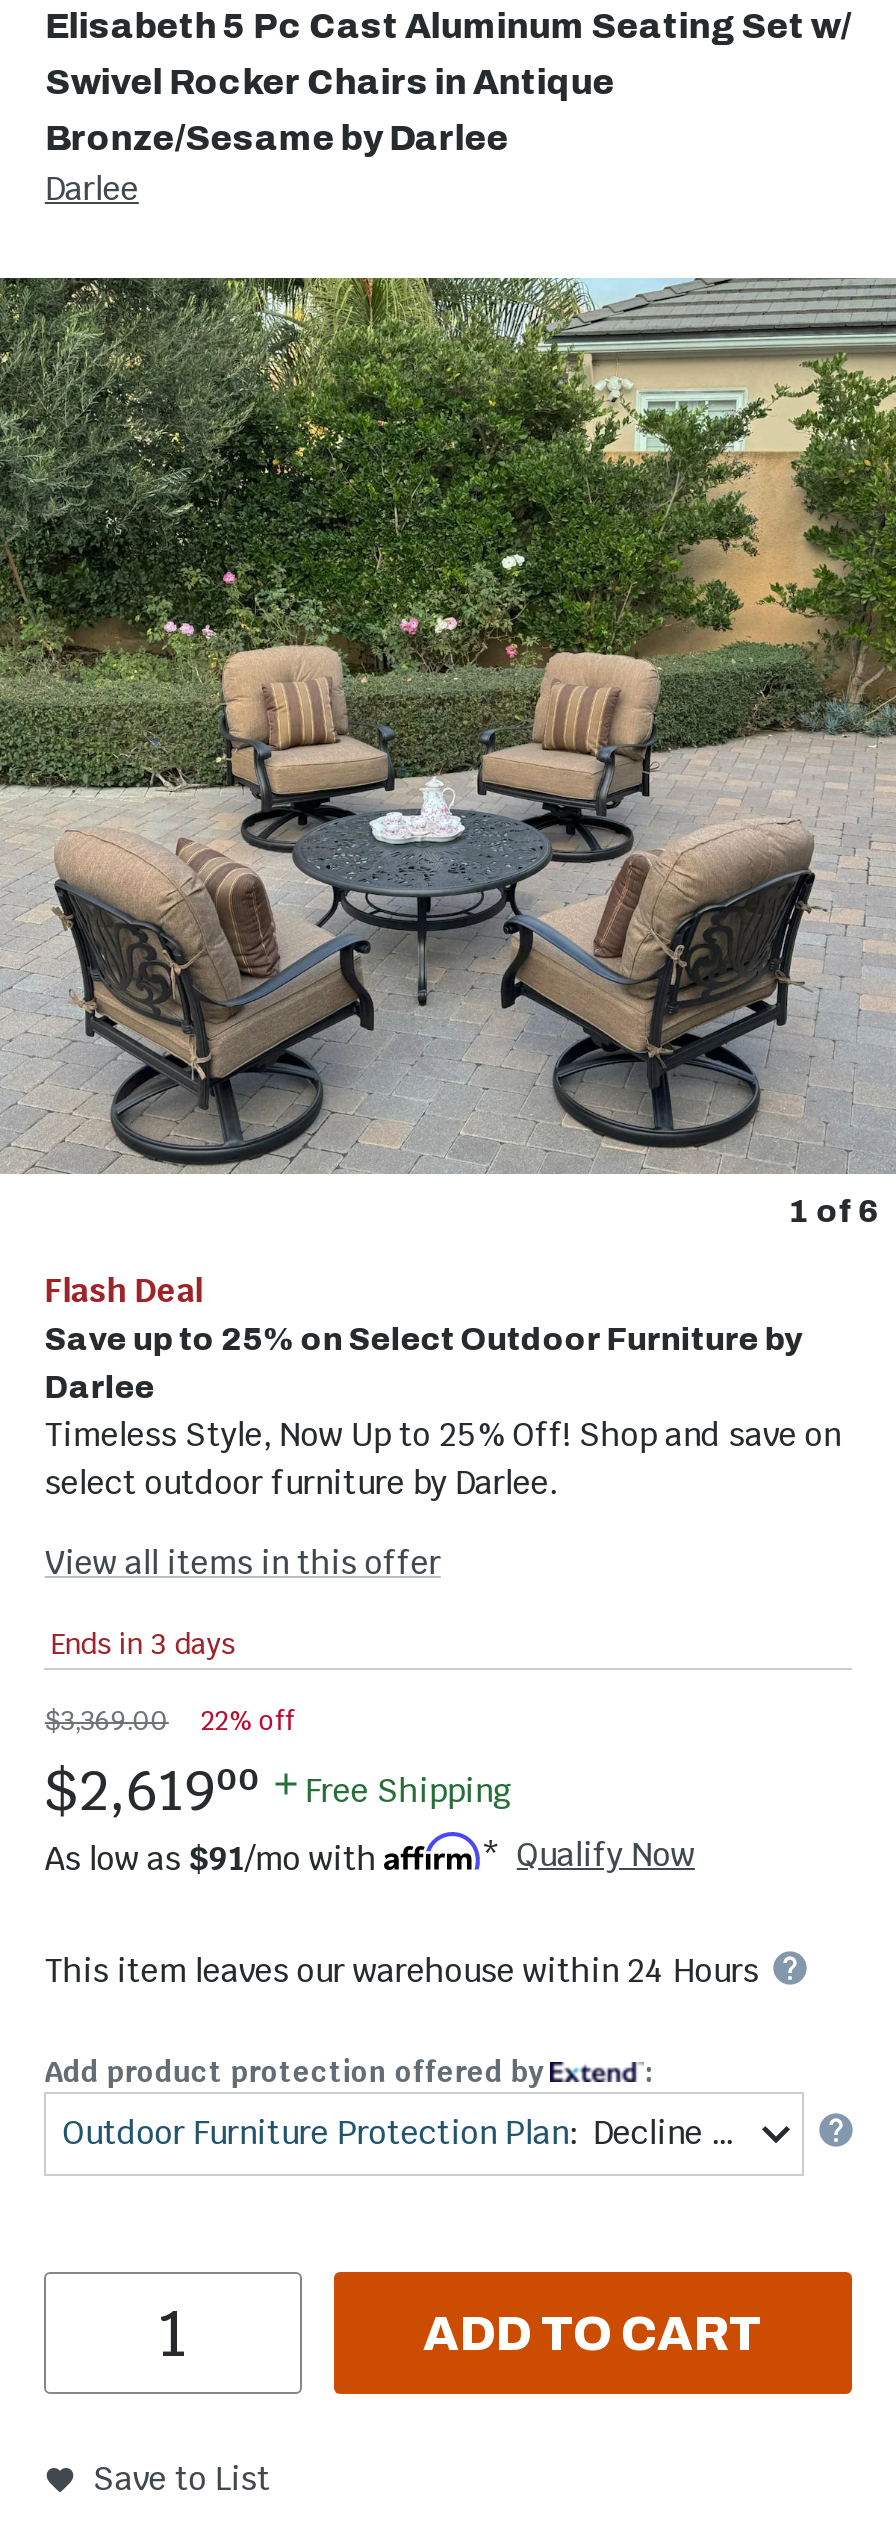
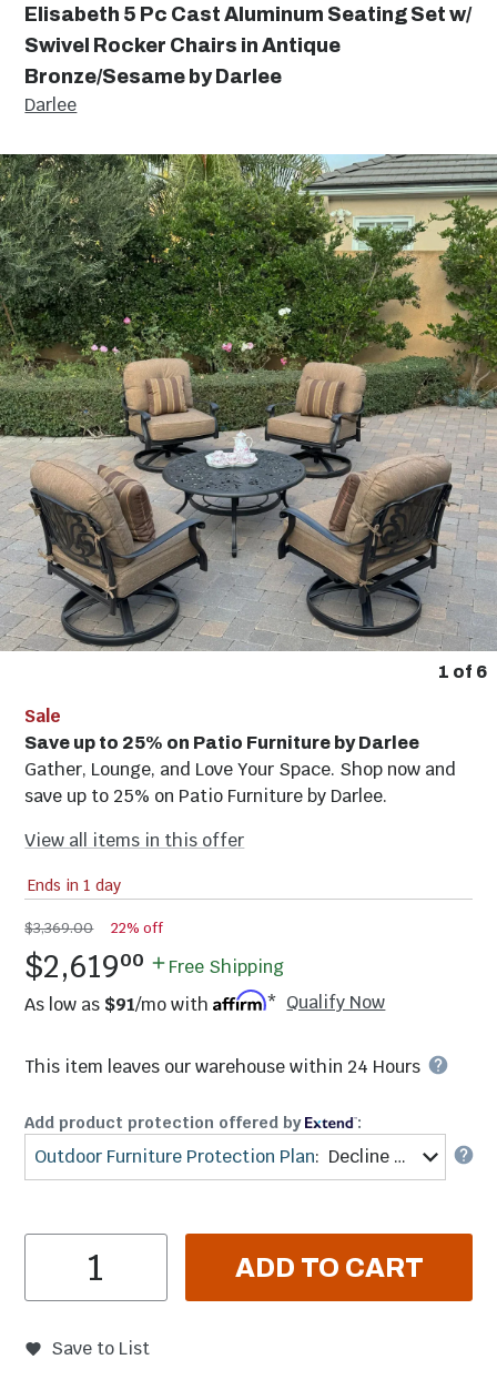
- Flash Deal
- Save up to 25% on Select Outdoor Furniture by
- Darlee
- Timeless Style, Now Up to 25% Off! Shop and save on
- select outdoor furniture by Darlee.
+ Sale
+ Save up to 25% on Patio Furniture by Darlee
+ Gather, Lounge, and Love Your Space. Shop now and
+ save up to 25% on Patio Furniture by Darlee.

- Ends in 3 days
+ Ends in 1 day
